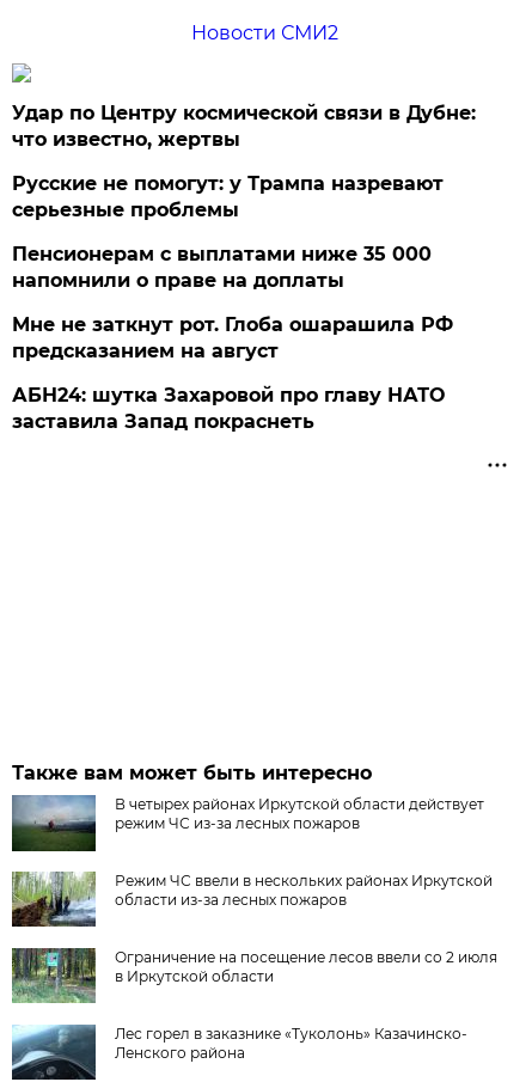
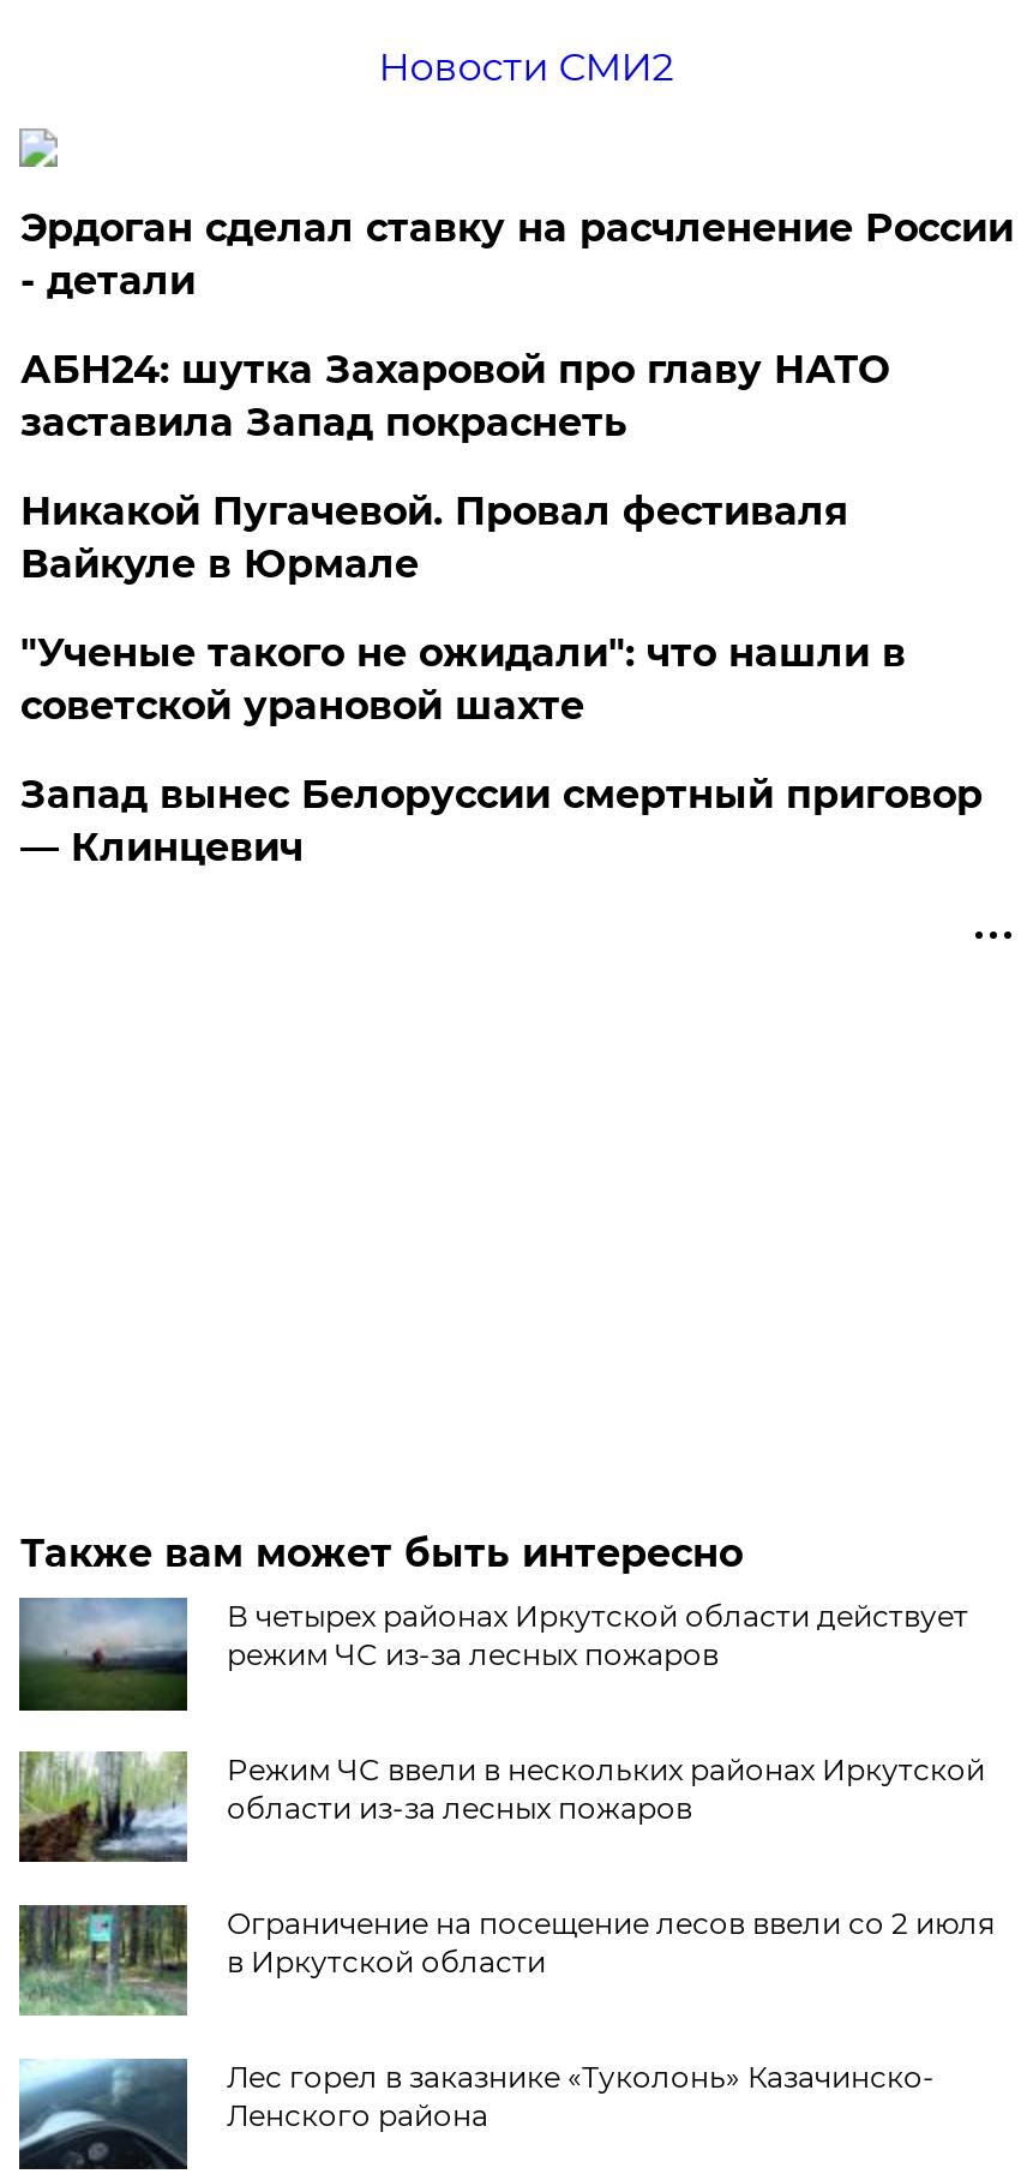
- Удар по Центру космической связи в Дубне:
- что известно, жертвы
- Русские не помогут: у Трампа назревают
- серьезные проблемы
- Пенсионерам с выплатами ниже 35 000
- напомнили о праве на доплаты
- Мне не заткнут рот. Глоба ошарашила РФ
- предсказанием на август
+ Эрдоган сделал ставку на расчленение России
+ - детали

moved up: АБН24: шутка Захаровой про главу НАТО | заставила Запад покраснеть

+ Никакой Пугачевой. Провал фестиваля
+ Вайкуле в Юрмале
+ "Ученые такого не ожидали": что нашли в
+ советской урановой шахте
+ Запад вынес Белоруссии смертный приговор
+ — Клинцевич
